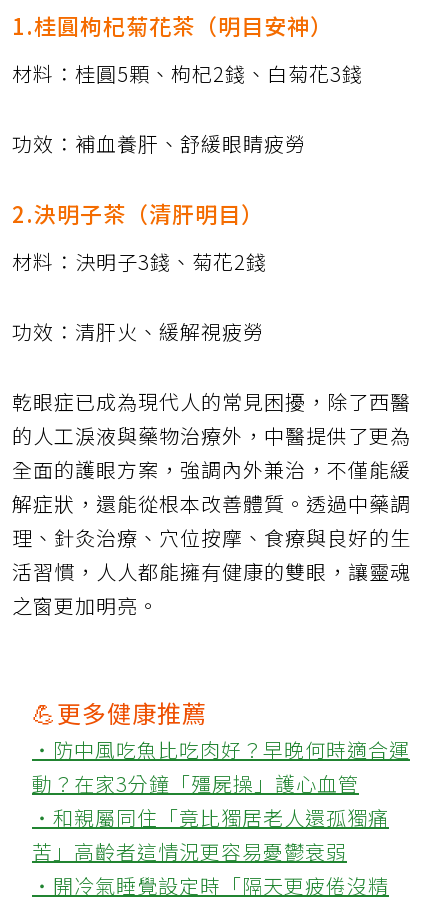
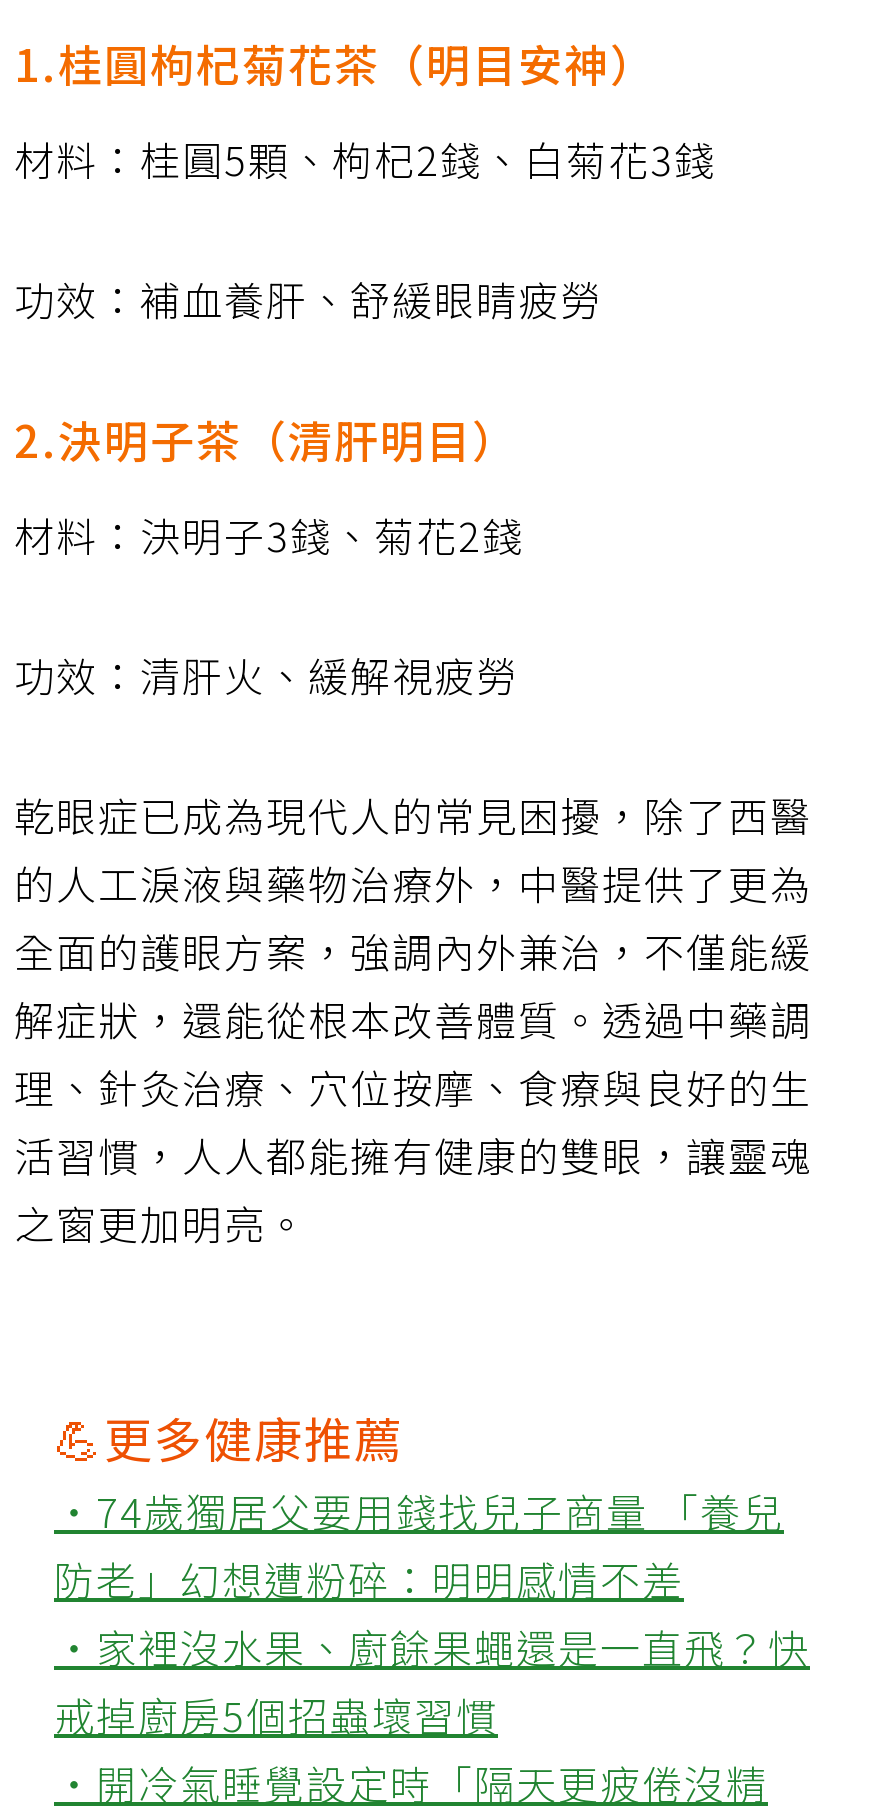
- ‧防中風吃魚比吃肉好？早晚何時適合運
- 動？在家3分鐘「殭屍操」護心血管
- ‧和親屬同住「竟比獨居老人還孤獨痛
- 苦」高齡者這情況更容易憂鬱衰弱
+ ‧74歲獨居父要用錢找兒子商量 「養兒
+ 防老」幻想遭粉碎：明明感情不差
+ ‧家裡沒水果、廚餘果蠅還是一直飛？快
+ 戒掉廚房5個招蟲壞習慣
